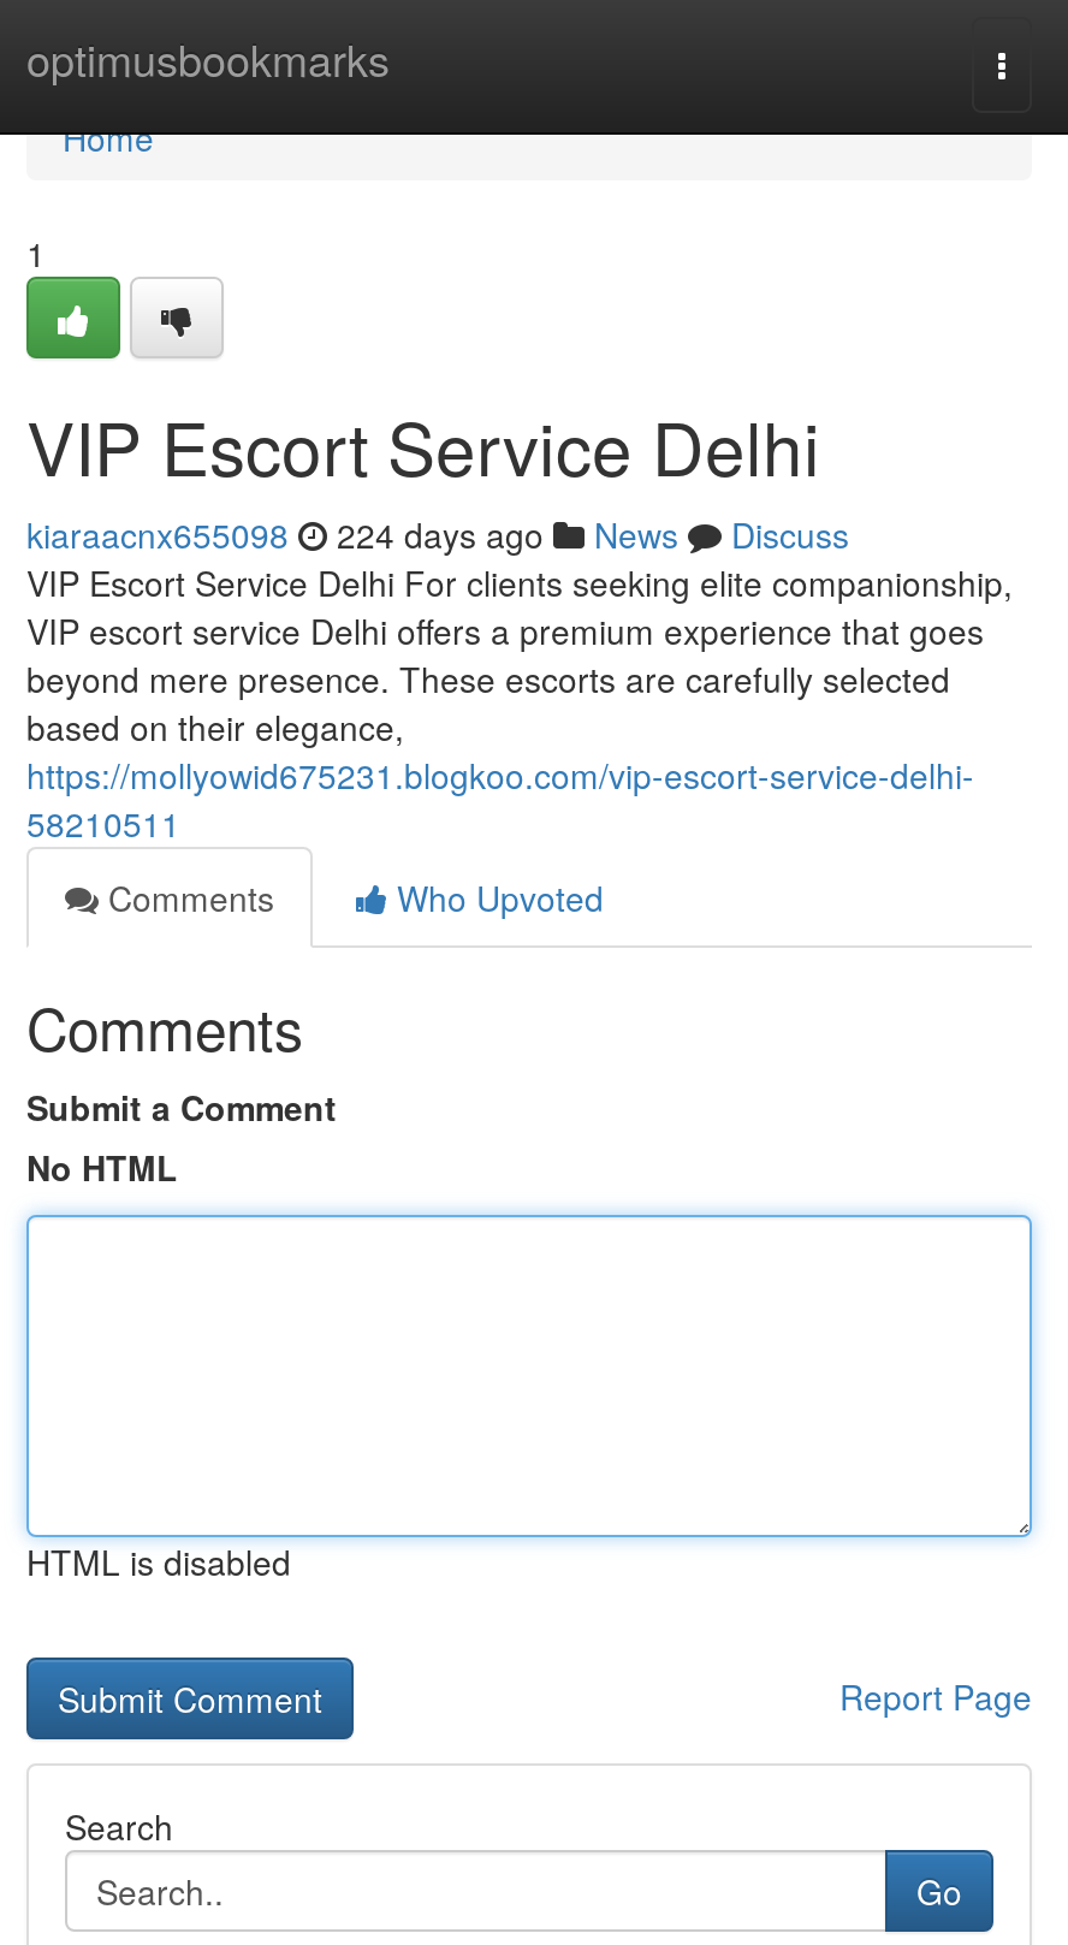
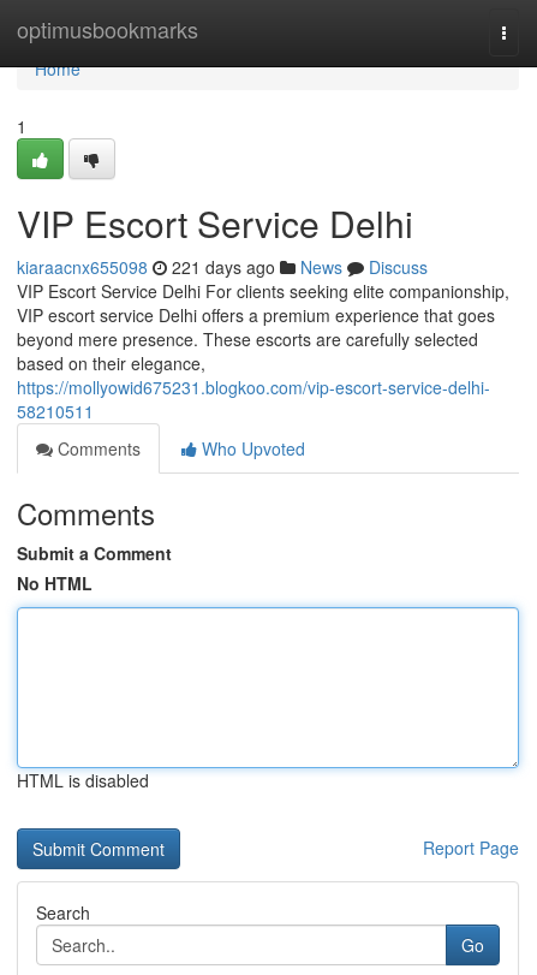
- kiaraacnx655098 224 days ago News Discuss
+ kiaraacnx655098 221 days ago News Discuss
